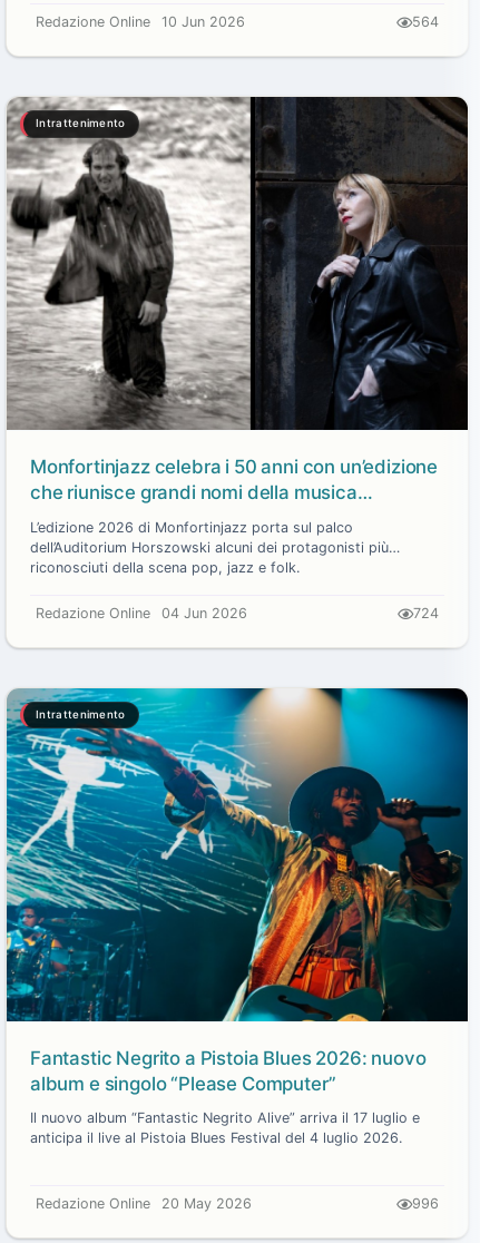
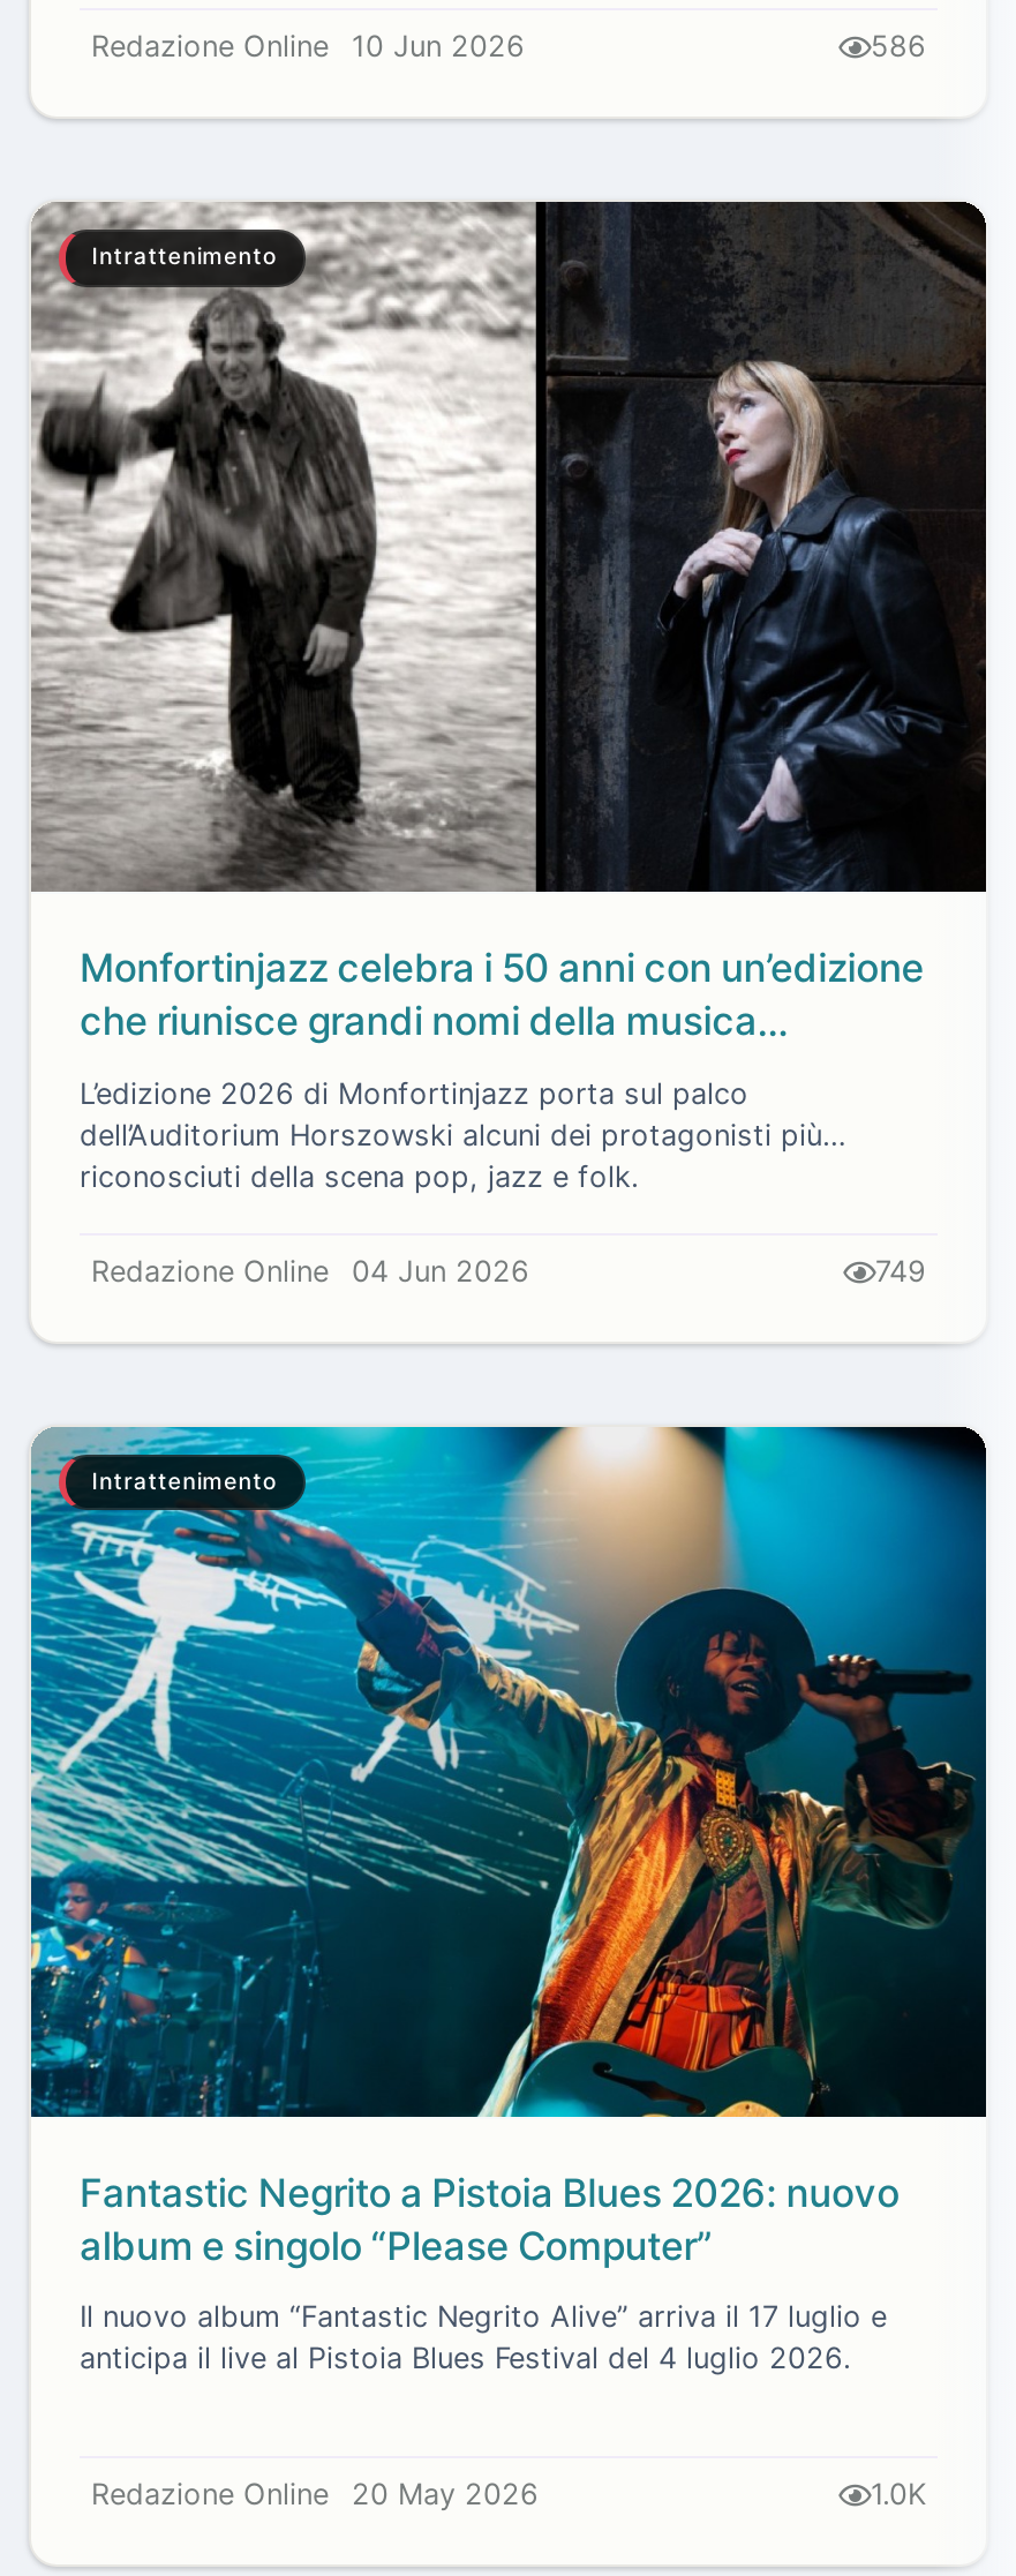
- 564
+ 586

- 724
+ 749

- 996
+ 1.0K
